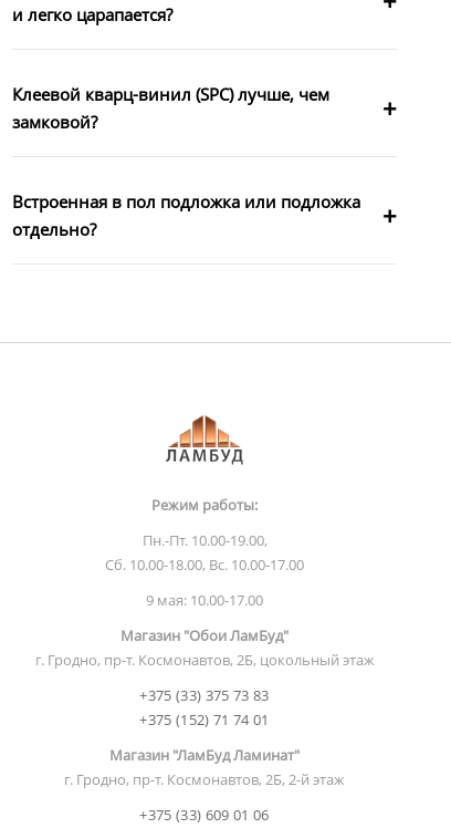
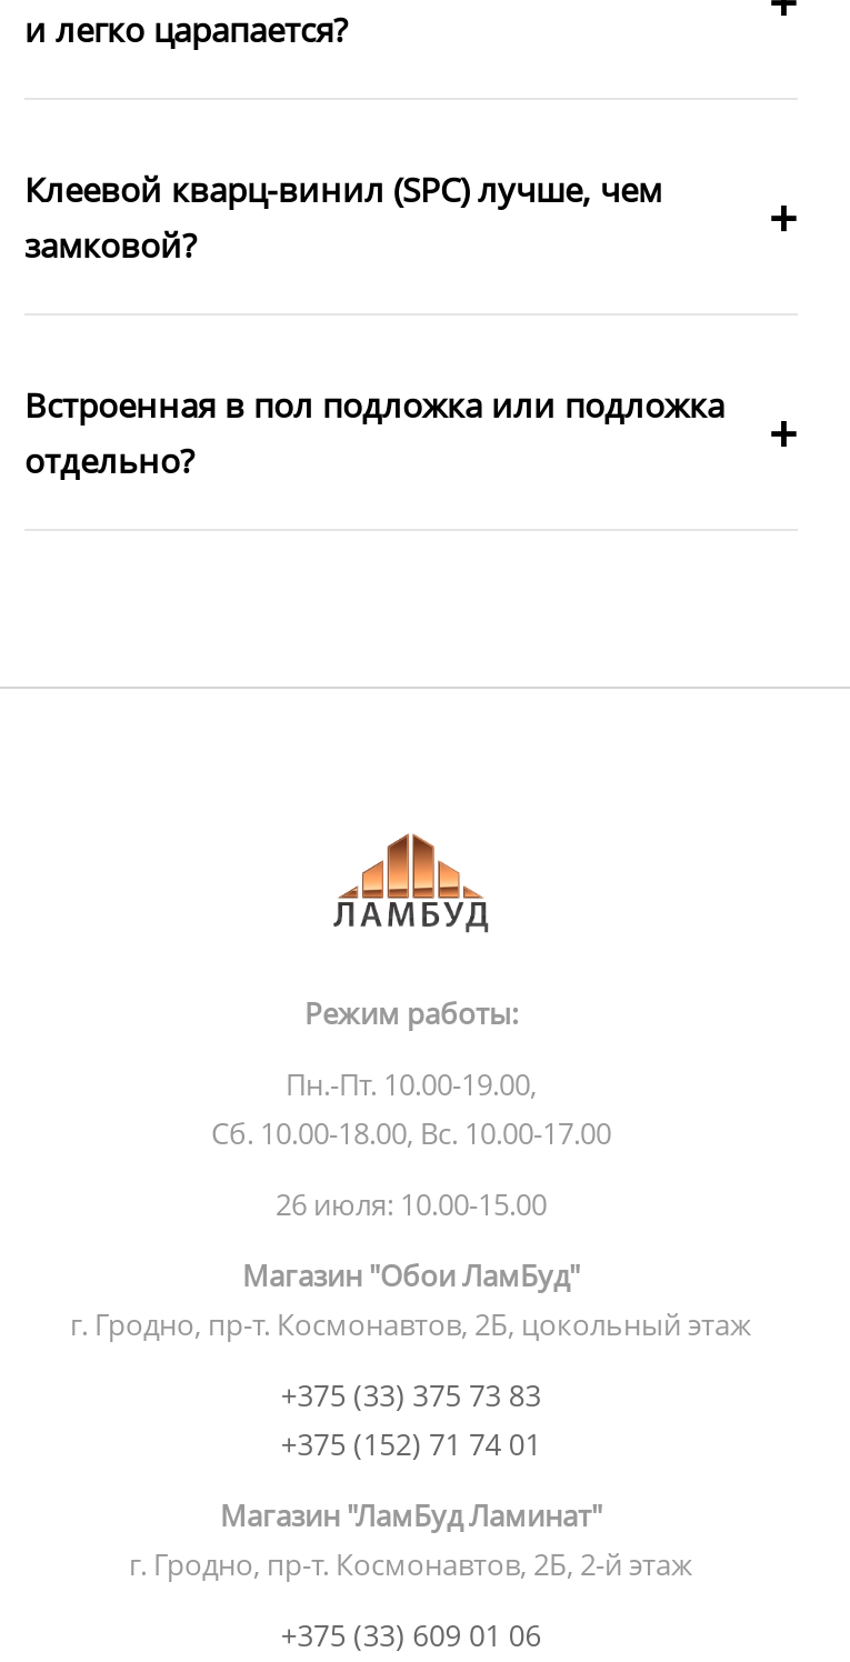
- 9 мая: 10.00-17.00
+ 26 июля: 10.00-15.00
